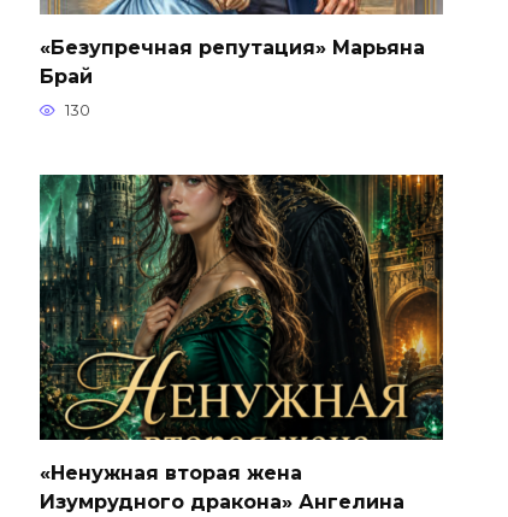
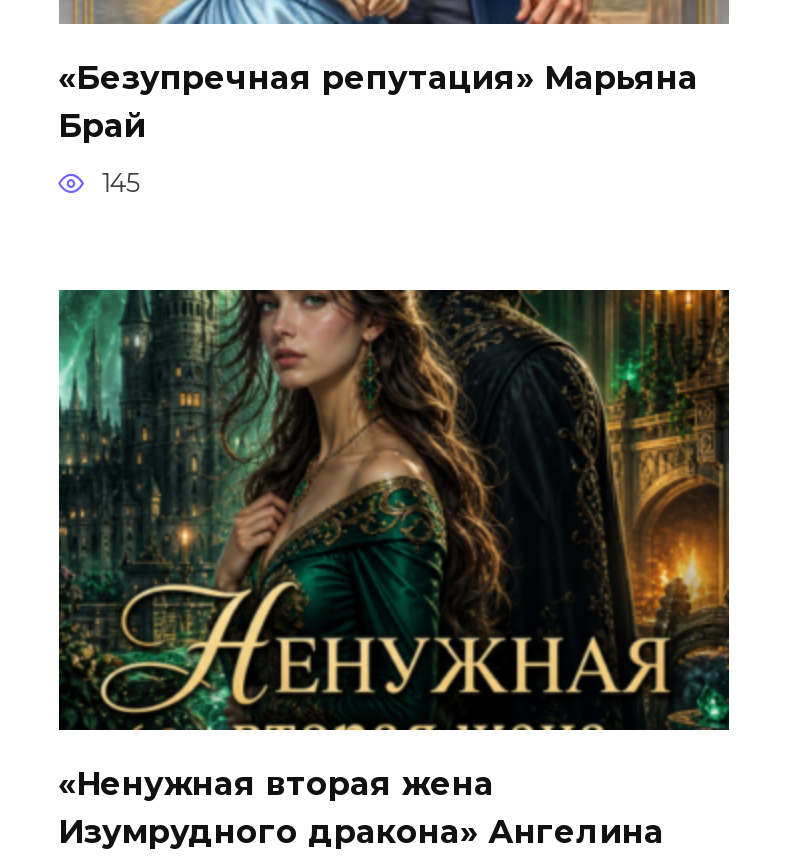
- 130
+ 145
